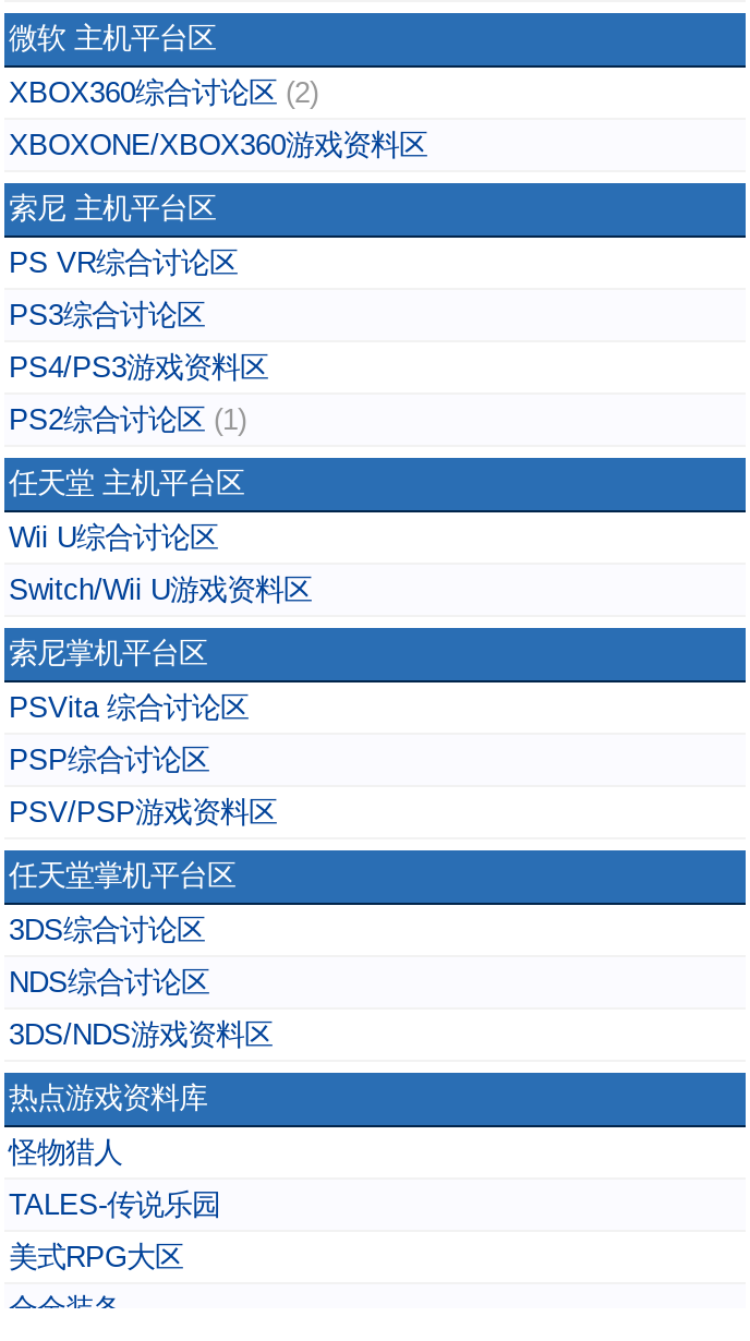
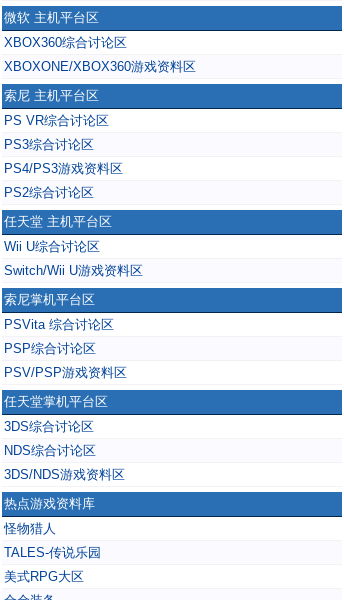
- XBOX360综合讨论区 (2)
+ XBOX360综合讨论区

- PS2综合讨论区 (1)
+ PS2综合讨论区
